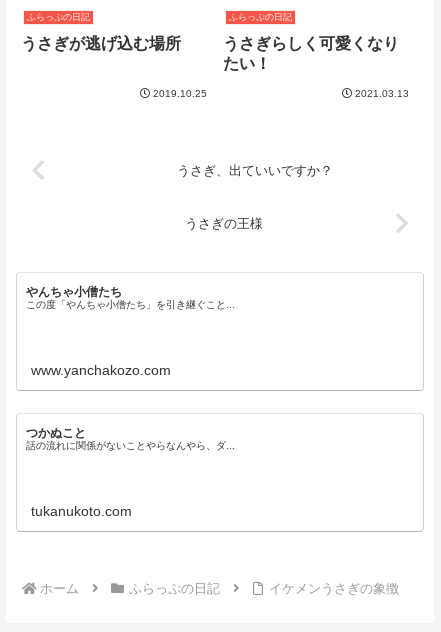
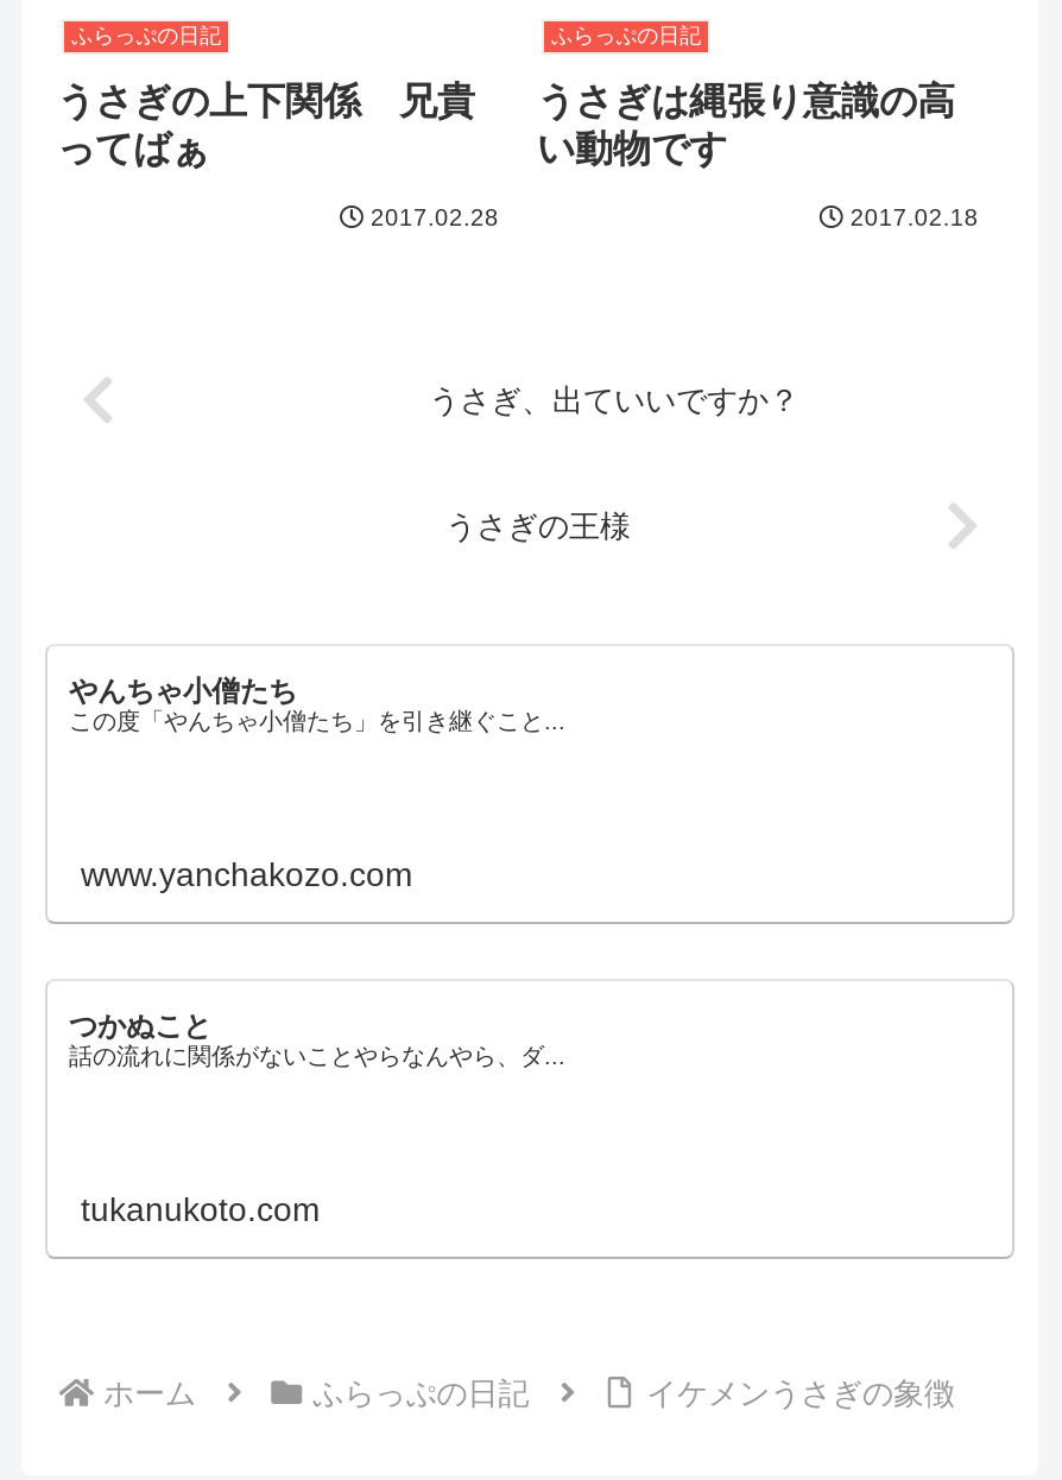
- うさぎが逃げ込む場所
+ うさぎの上下関係 兄貴
+ ってばぁ

- うさぎらしく可愛くなり
- たい！
+ うさぎは縄張り意識の高
+ い動物です

- 2019.10.25
+ 2017.02.28

- 2021.03.13
+ 2017.02.18
